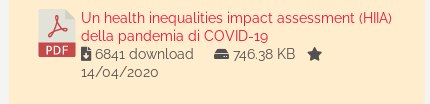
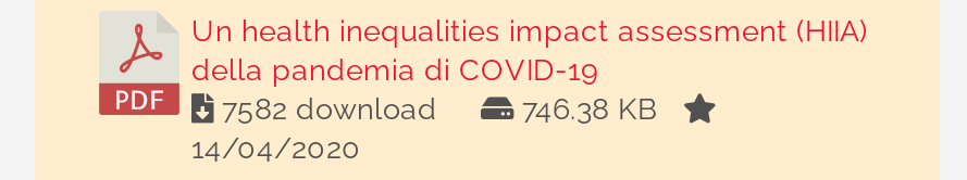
- 6841 download
+ 7582 download
